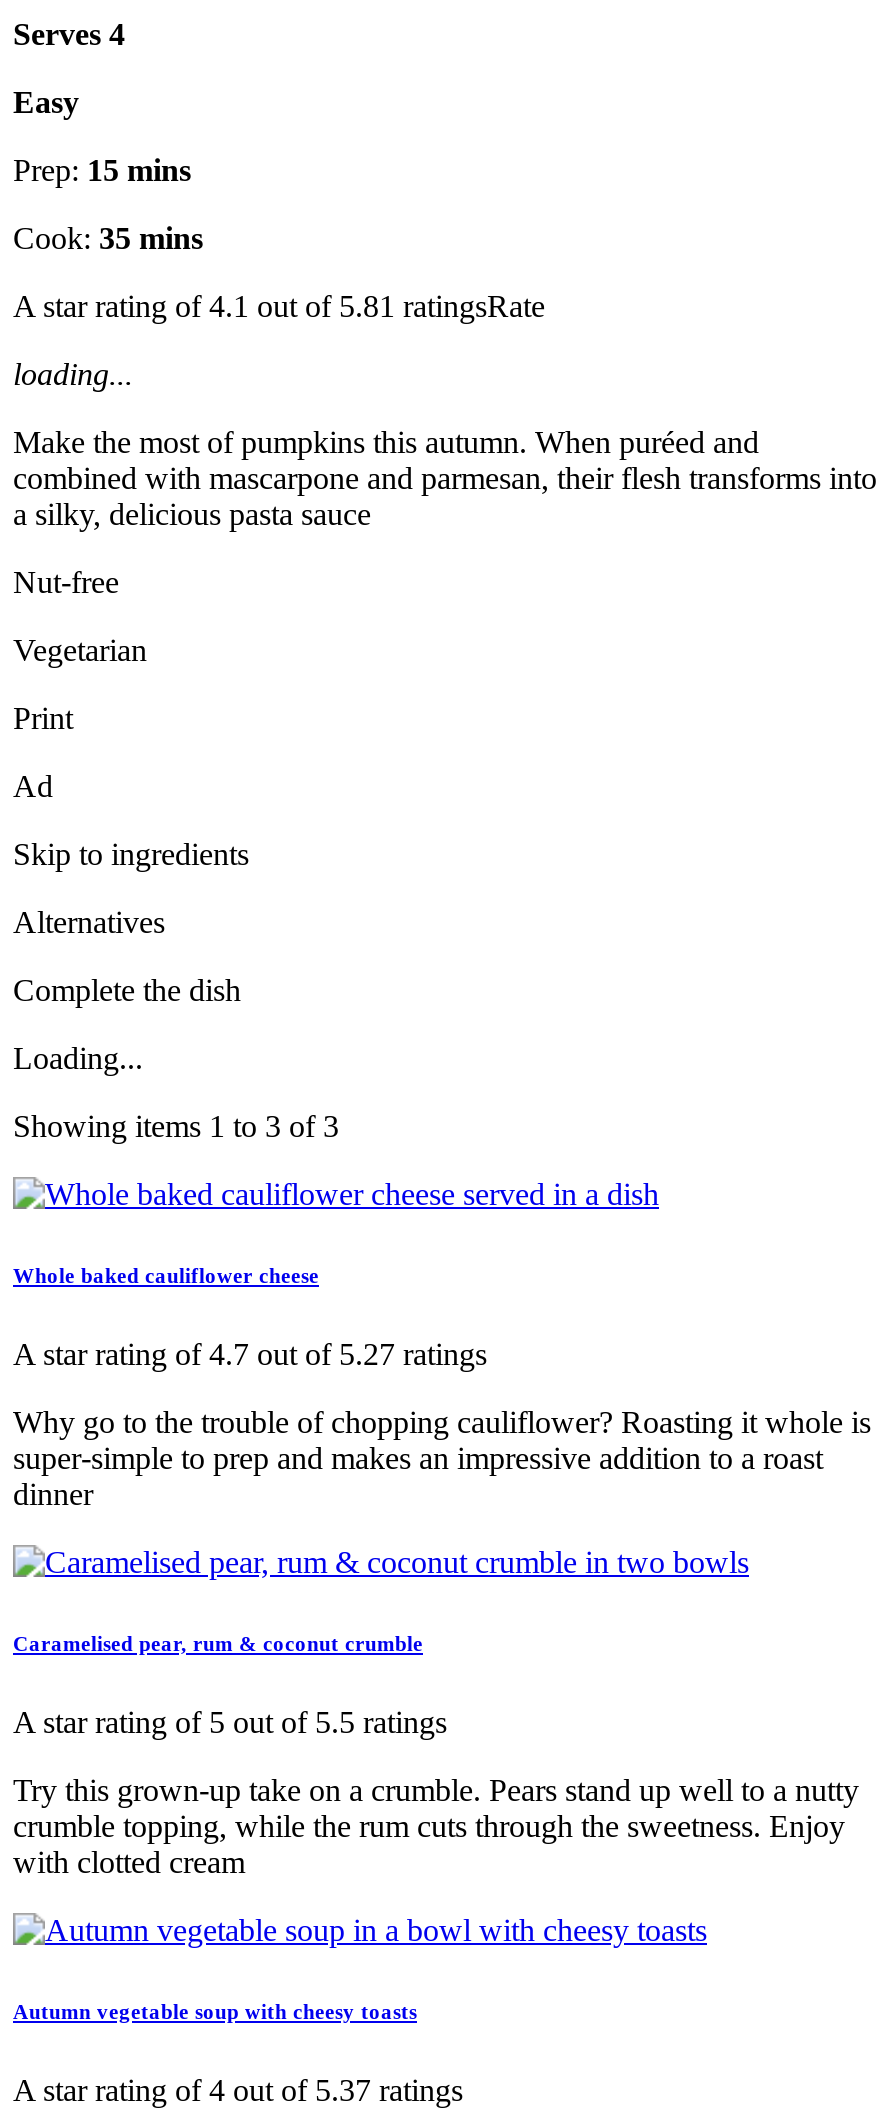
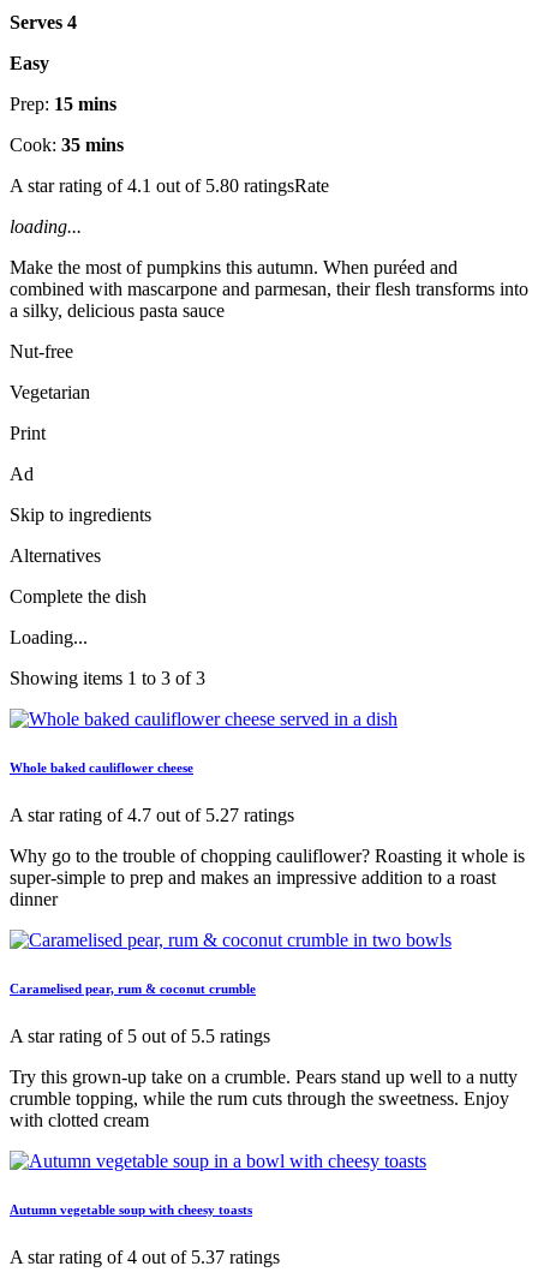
- A star rating of 4.1 out of 5.81 ratingsRate
+ A star rating of 4.1 out of 5.80 ratingsRate
